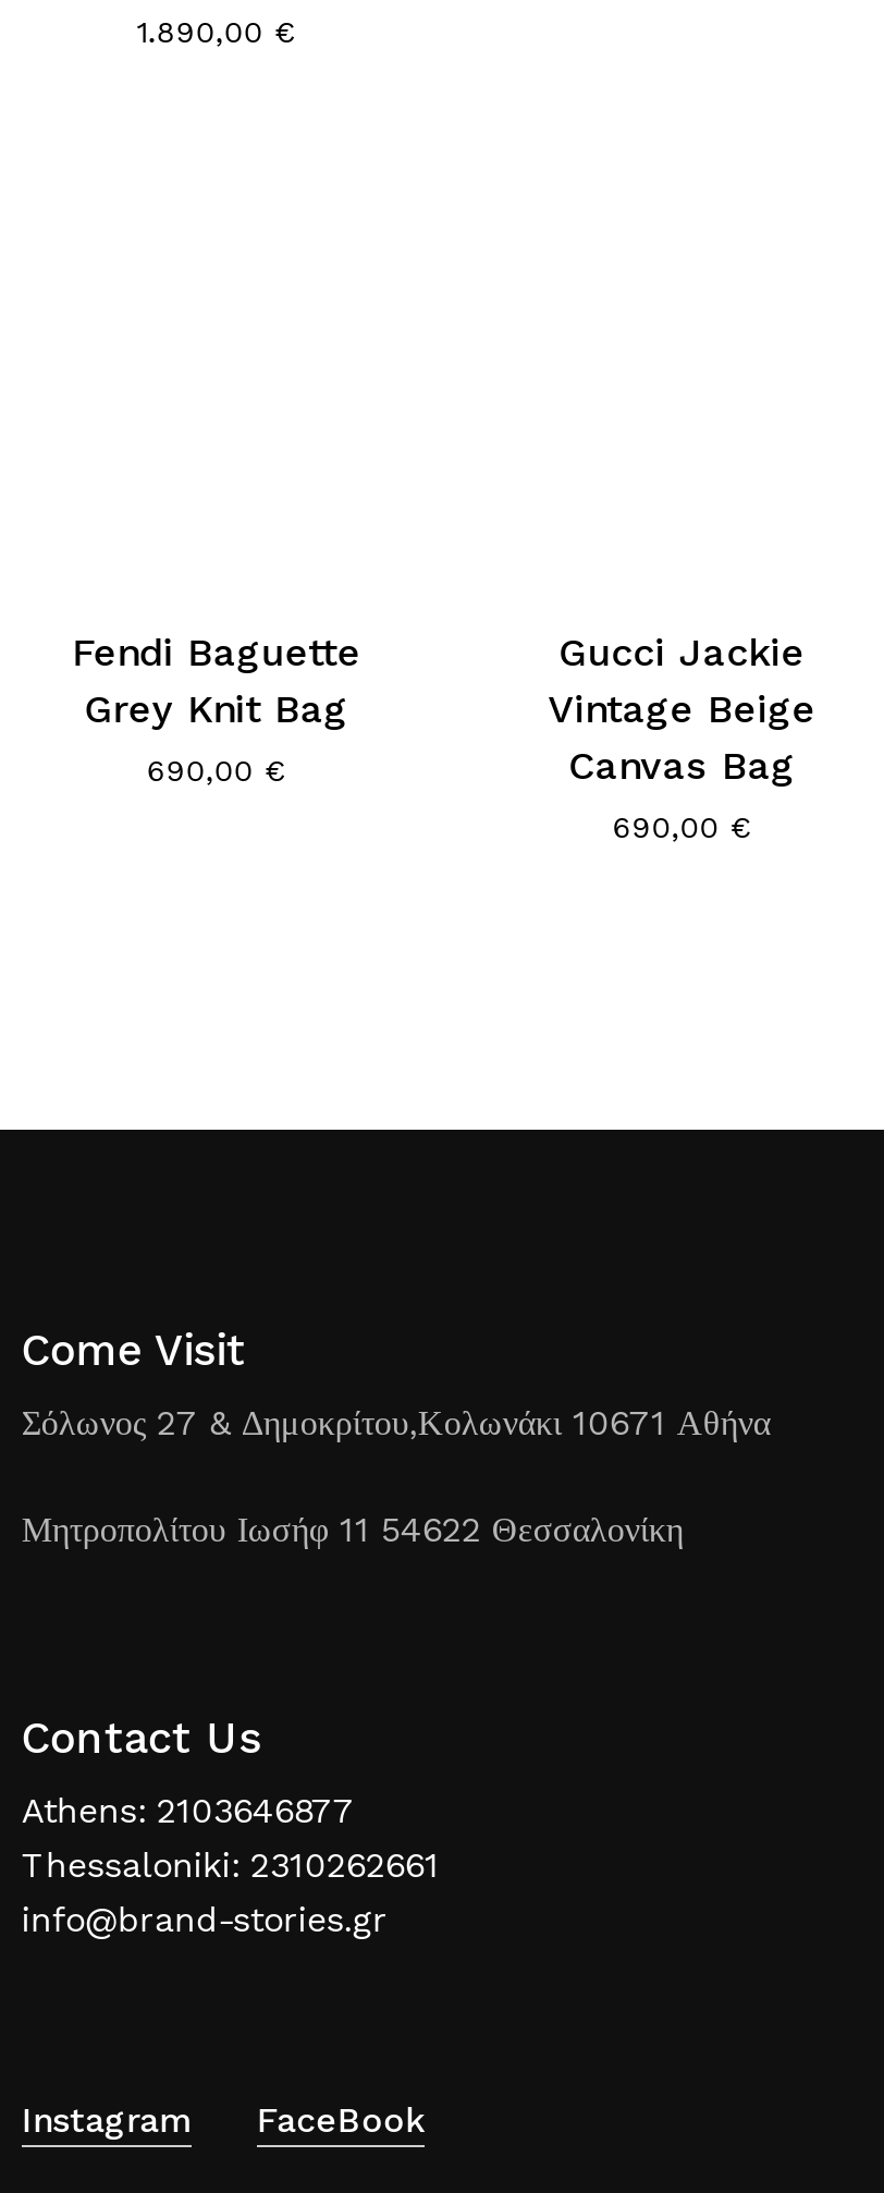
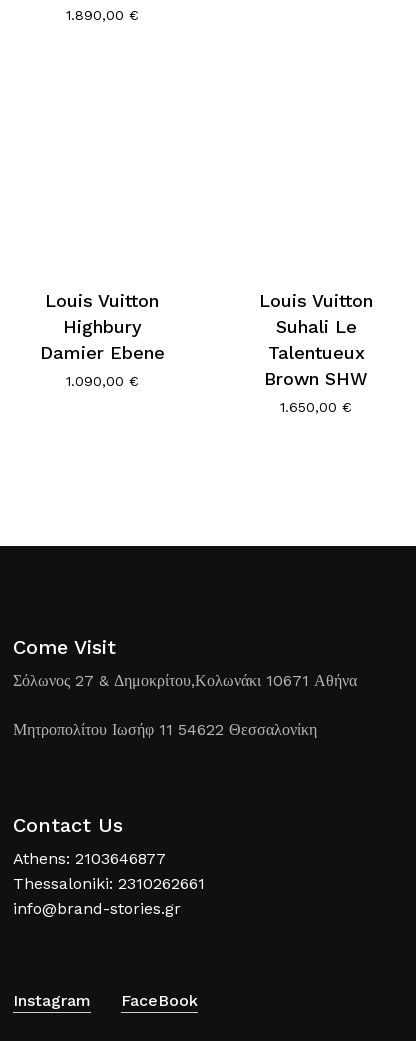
- Fendi Baguette
- Grey Knit Bag
+ Louis Vuitton
+ Highbury
+ Damier Ebene

- Gucci Jackie
- Vintage Beige
- Canvas Bag
+ Louis Vuitton
+ Suhali Le
+ Talentueux
+ Brown SHW

- 690,00 €
+ 1.090,00 €

- 690,00 €
+ 1.650,00 €
